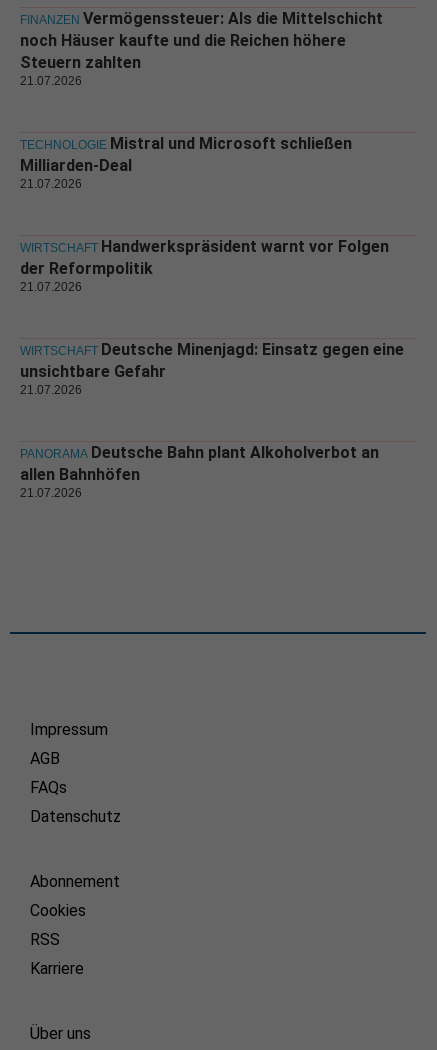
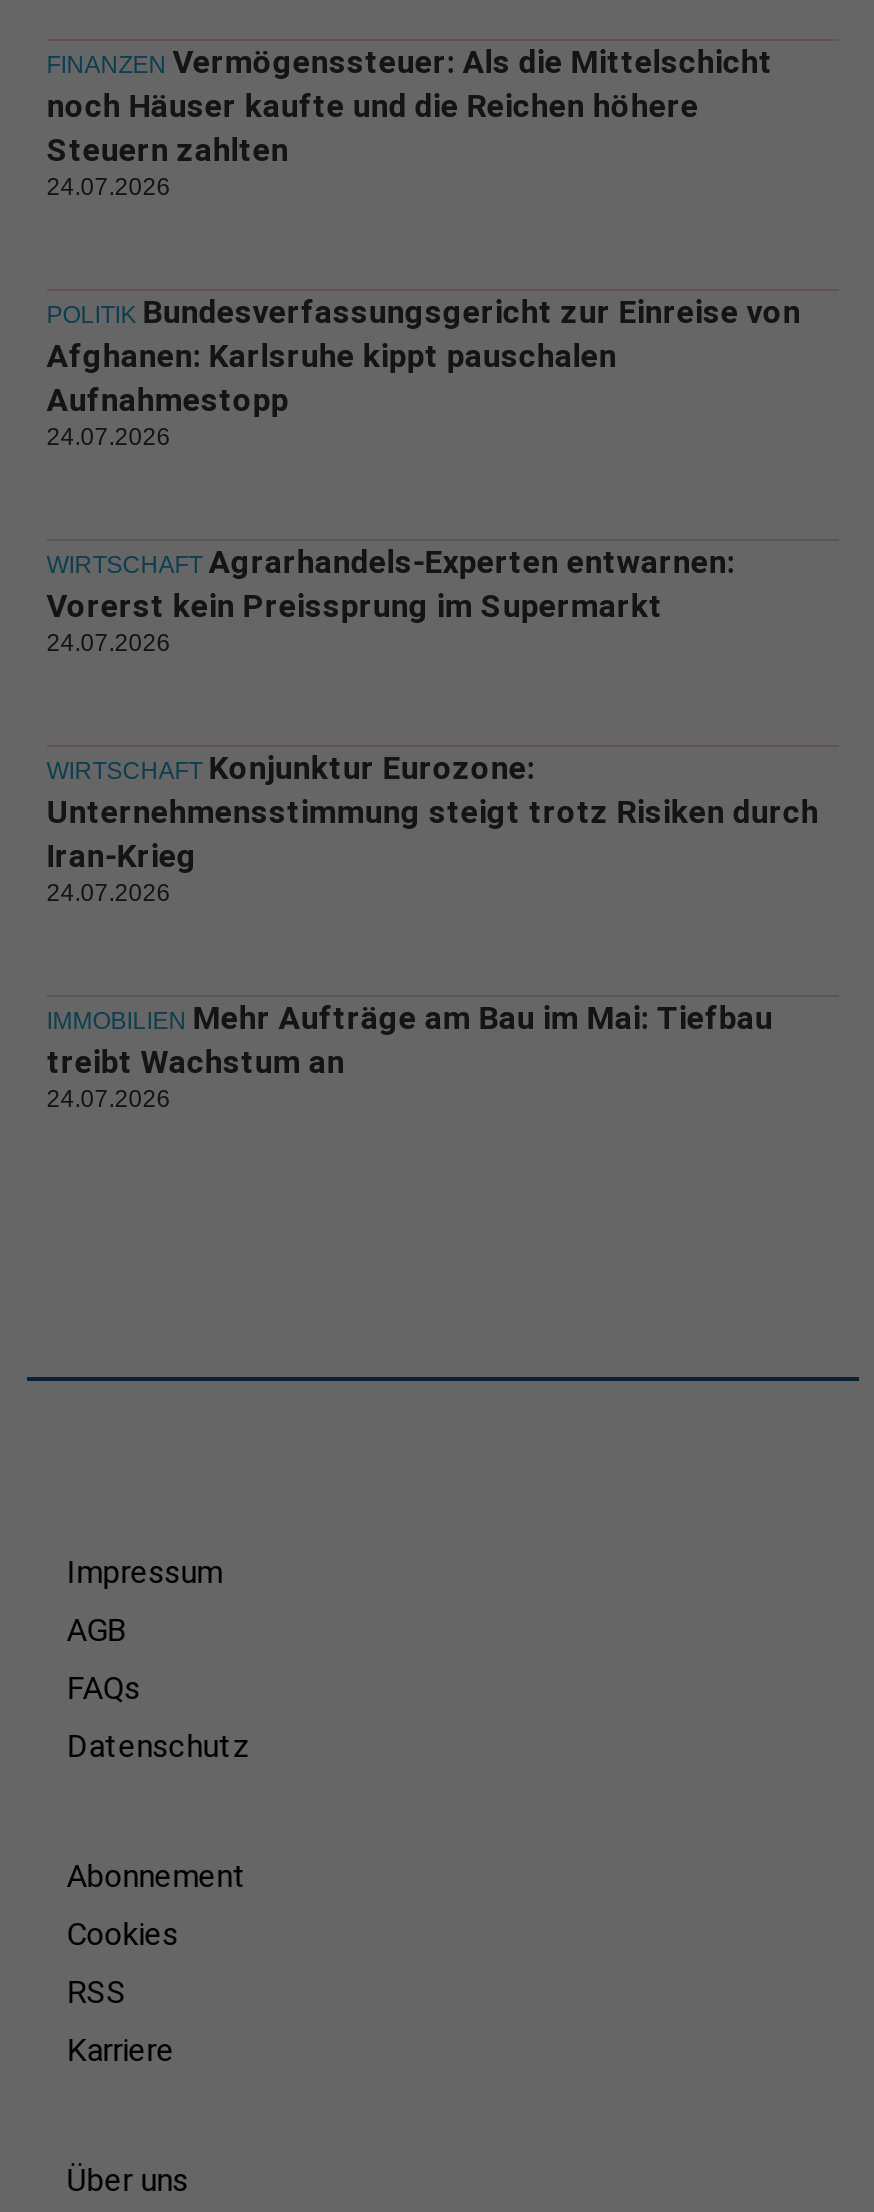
- 21.07.2026
+ 24.07.2026

- TECHNOLOGIE Mistral und Microsoft schließen
- Milliarden-Deal
- 21.07.2026
+ POLITIK Bundesverfassungsgericht zur Einreise von
+ Afghanen: Karlsruhe kippt pauschalen
+ Aufnahmestopp
+ 24.07.2026

- WIRTSCHAFT Handwerkspräsident warnt vor Folgen
- der Reformpolitik
- 21.07.2026
+ WIRTSCHAFT Agrarhandels-Experten entwarnen:
+ Vorerst kein Preissprung im Supermarkt
+ 24.07.2026

- WIRTSCHAFT Deutsche Minenjagd: Einsatz gegen eine
- unsichtbare Gefahr
- 21.07.2026
+ WIRTSCHAFT Konjunktur Eurozone:
+ Unternehmensstimmung steigt trotz Risiken durch
+ Iran-Krieg
+ 24.07.2026

- PANORAMA Deutsche Bahn plant Alkoholverbot an
- allen Bahnhöfen
- 21.07.2026
+ IMMOBILIEN Mehr Aufträge am Bau im Mai: Tiefbau
+ treibt Wachstum an
+ 24.07.2026
